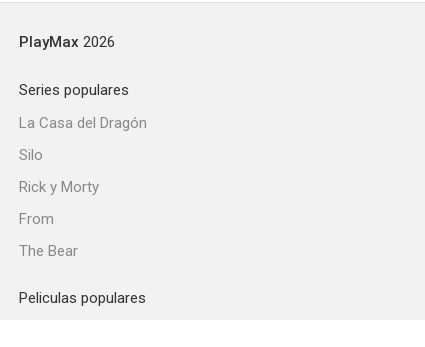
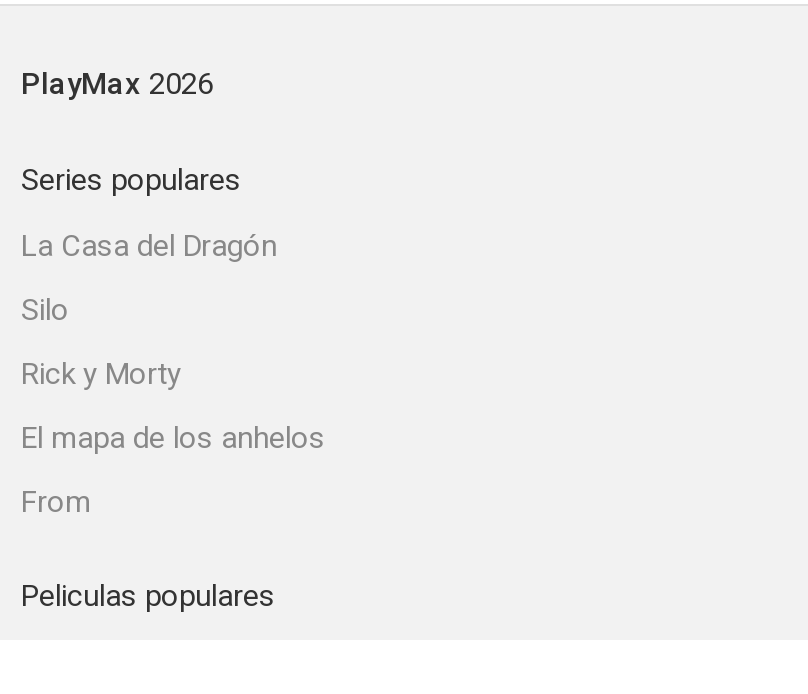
+ El mapa de los anhelos

moved down: From

- The Bear
